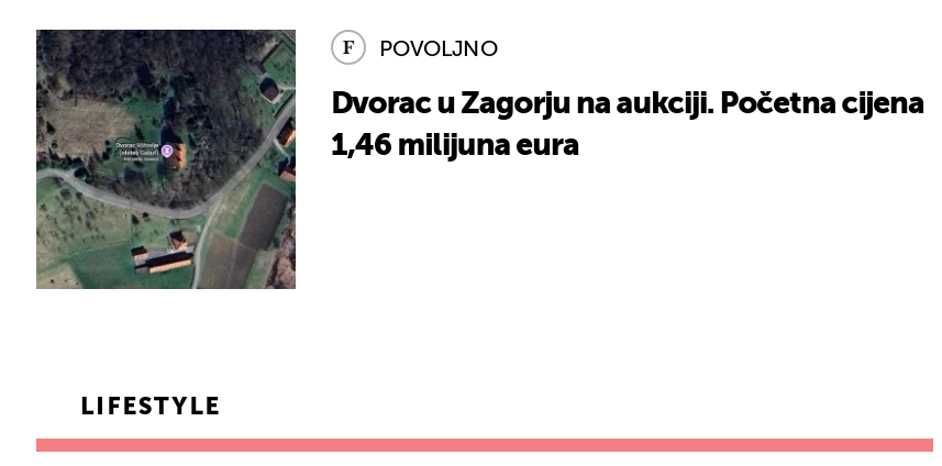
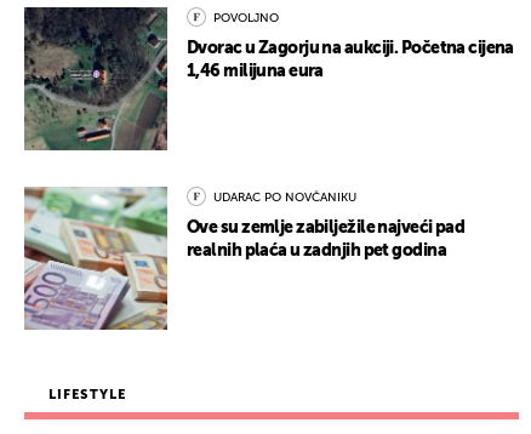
+ [image]
+ UDARAC PO NOVČANIKU
+ Ove su zemlje zabilježile najveći pad
+ realnih plaća u zadnjih pet godina
